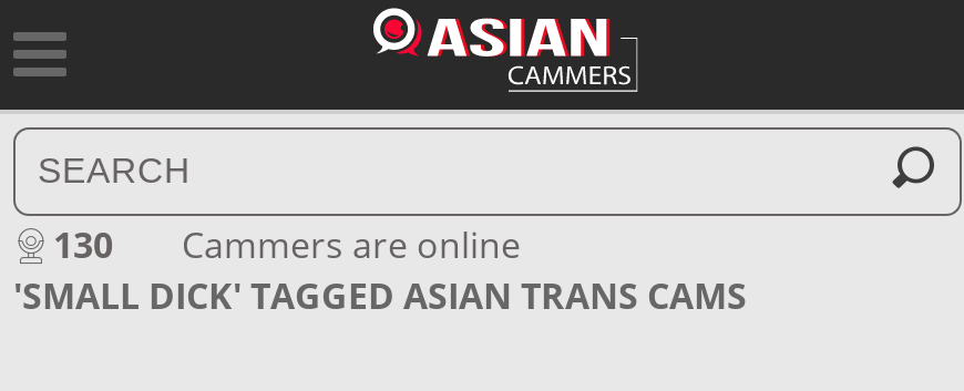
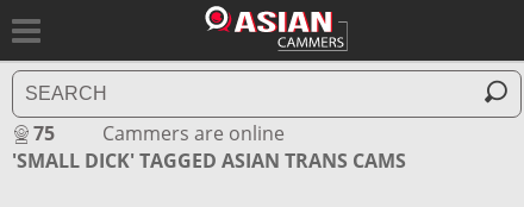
- 130 Cammers are online
+ 75 Cammers are online
